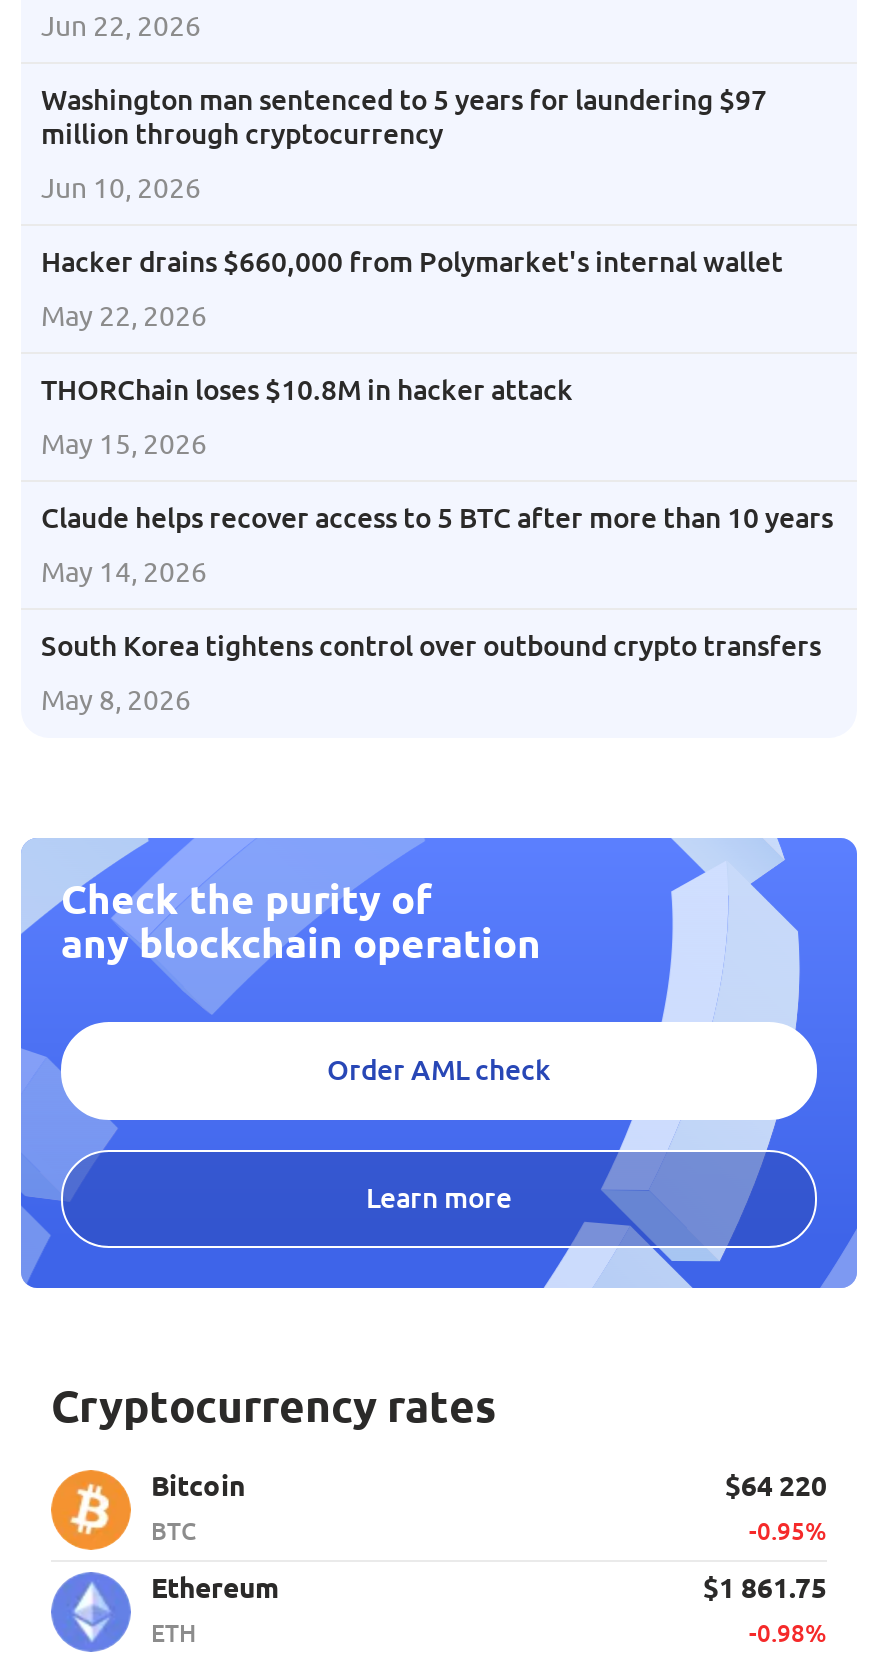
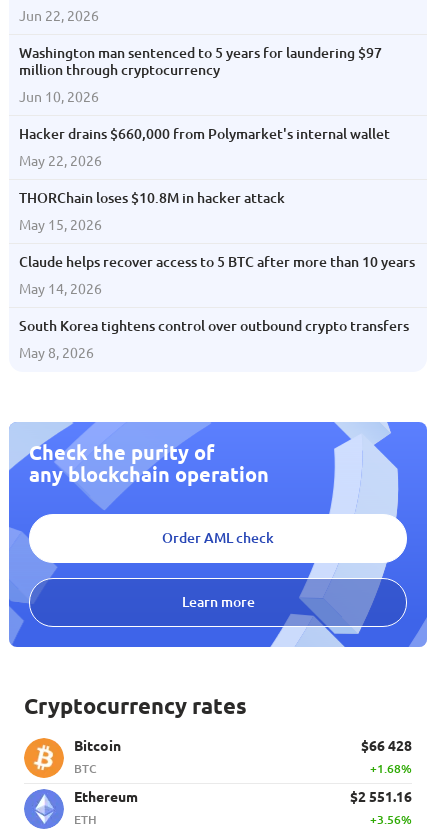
- $64 220
+ $66 428

- -0.95%
+ +1.68%

- $1 861.75
+ $2 551.16

- -0.98%
+ +3.56%
